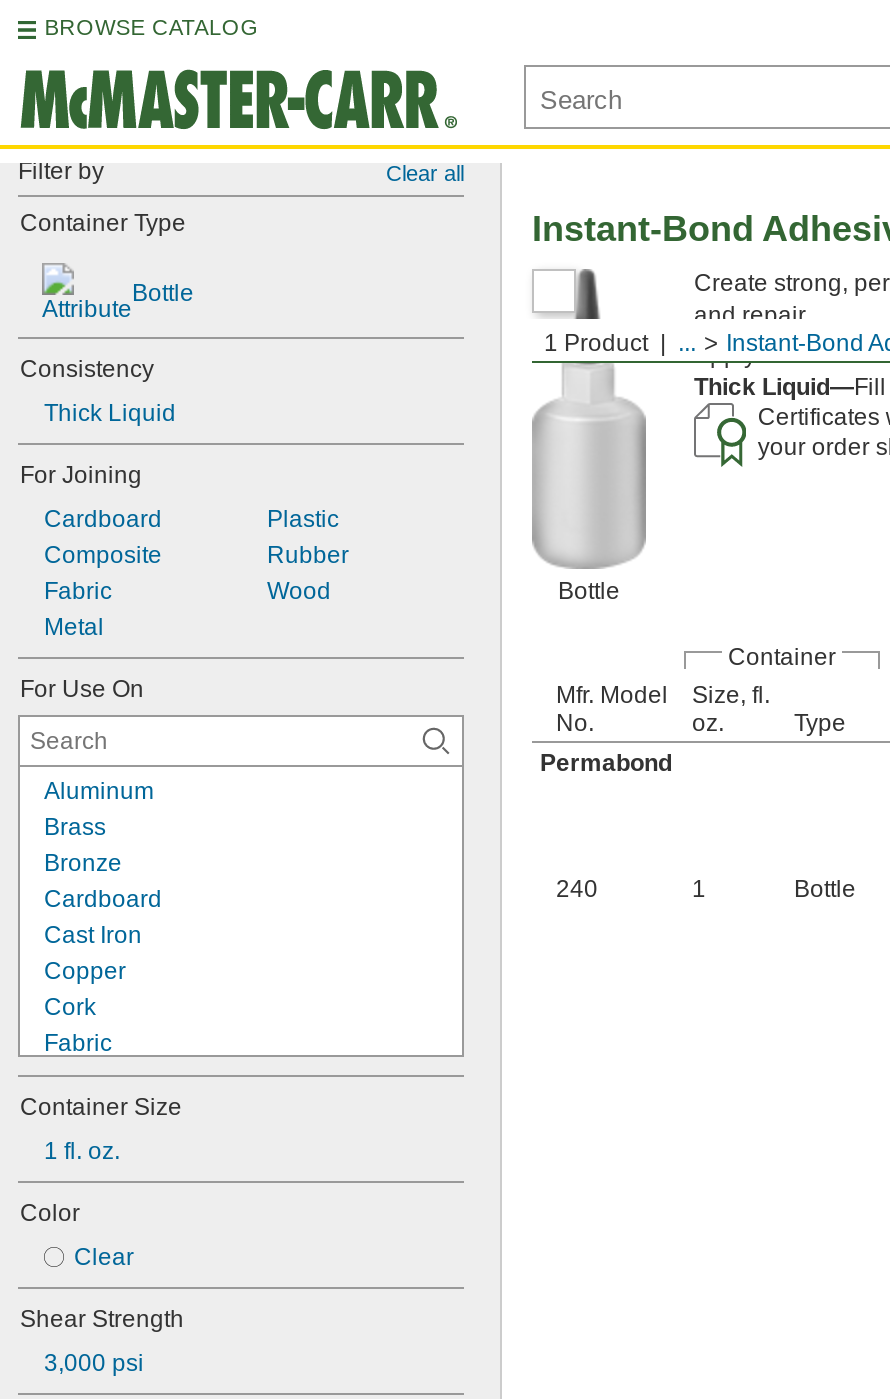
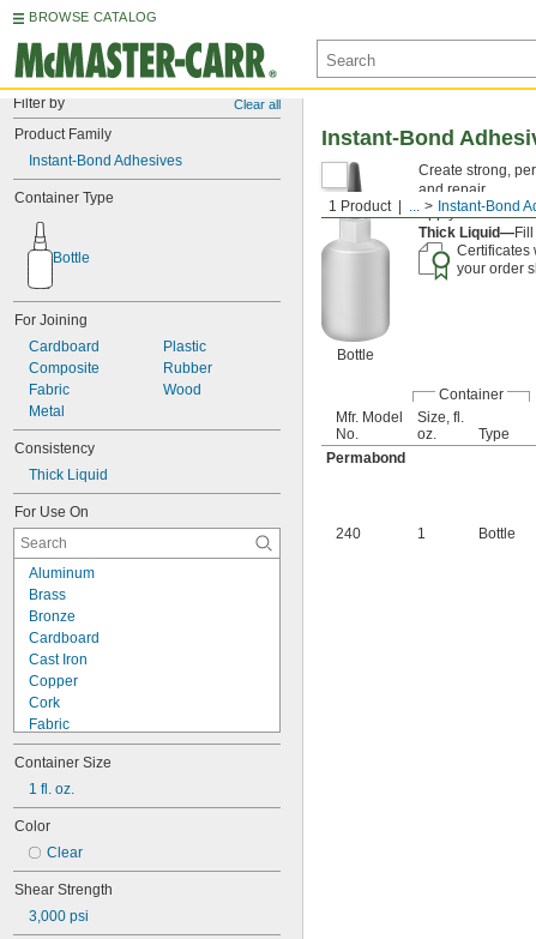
+ Product Family
+ Instant-Bond Adhesives

moved down: Consistency | Thick Liquid
